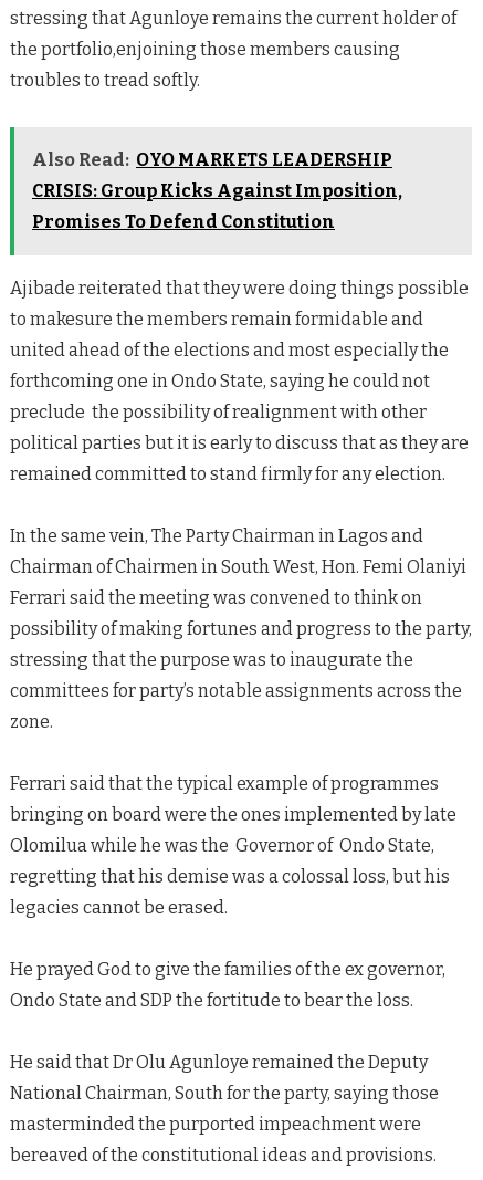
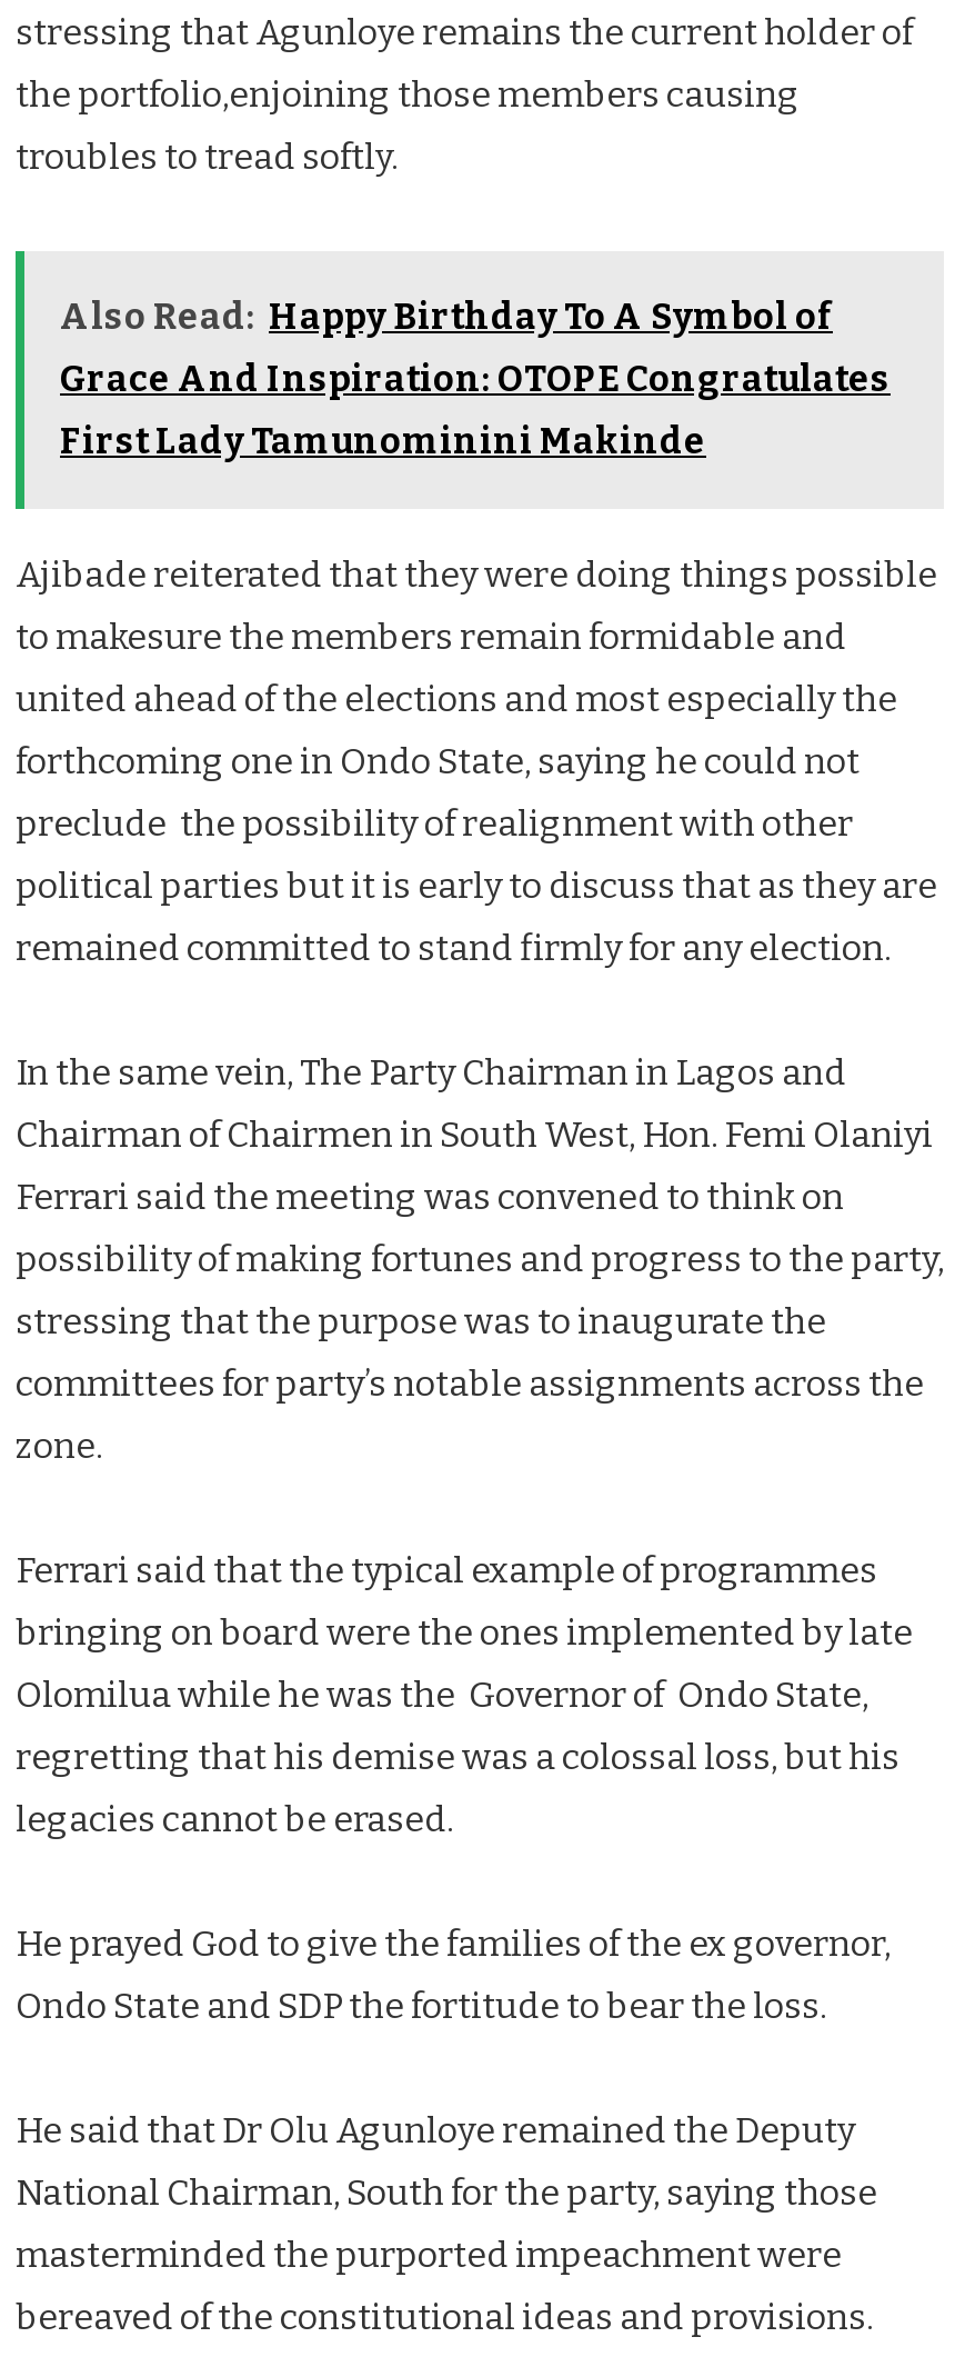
- Also Read: OYO MARKETS LEADERSHIP
+ Also Read: Happy Birthday To A Symbol of

- CRISIS: Group Kicks Against Imposition,
+ Grace And Inspiration: OTOPE Congratulates

- Promises To Defend Constitution
+ First Lady Tamunominini Makinde
